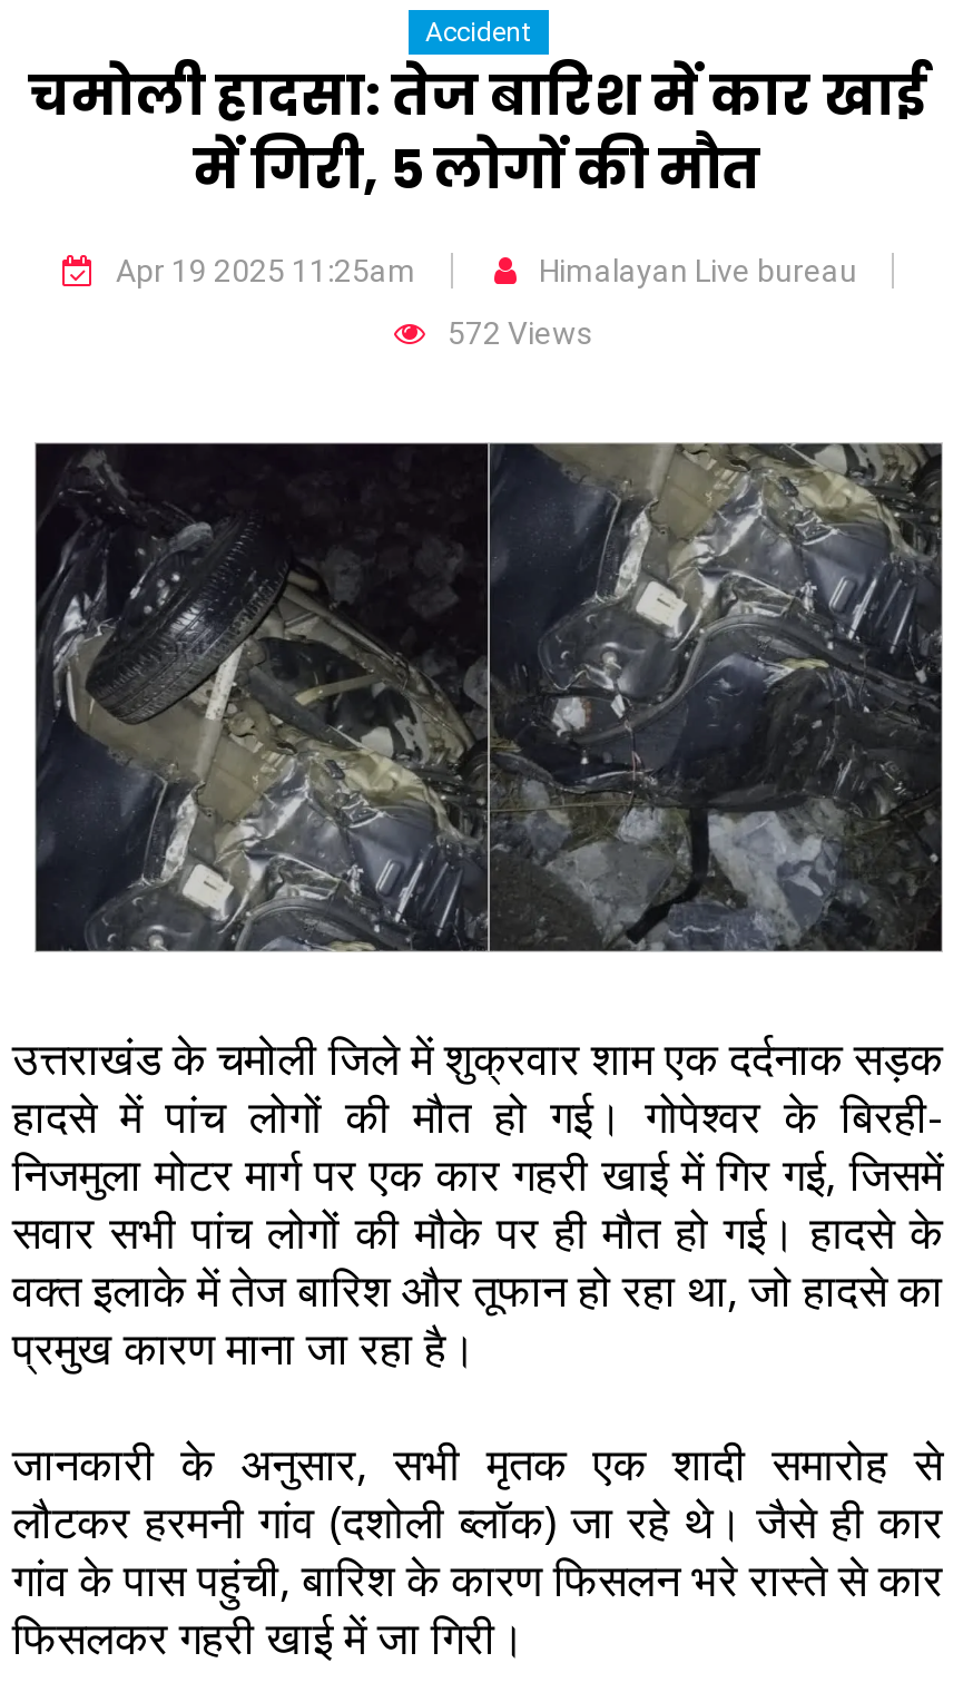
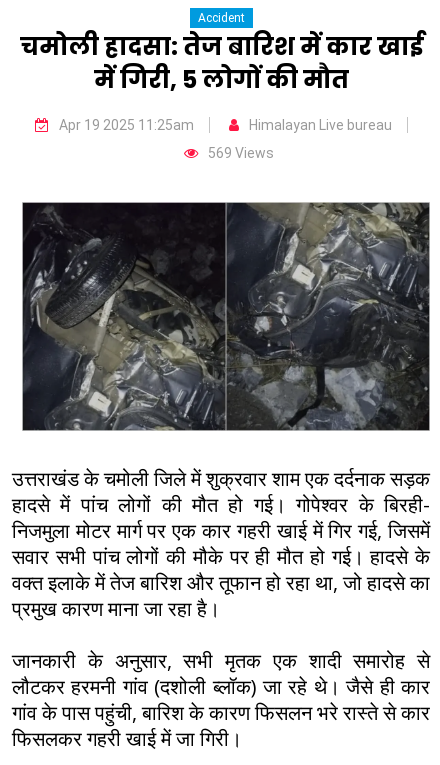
- 572 Views
+ 569 Views
